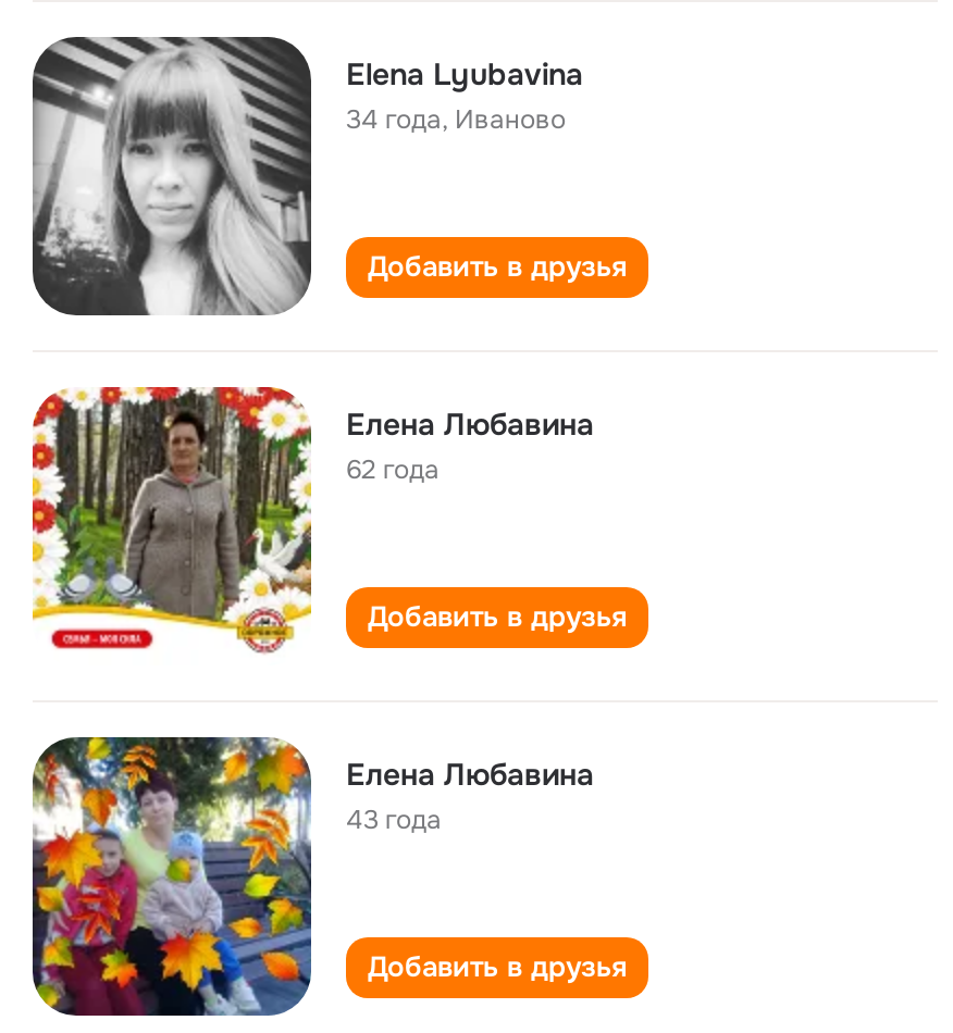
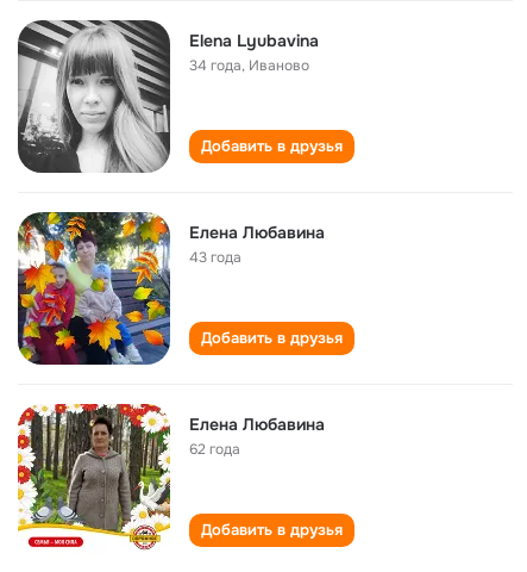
moved down: [image]

- 62 года
+ 43 года

moved up: [image]

- 43 года
+ 62 года
